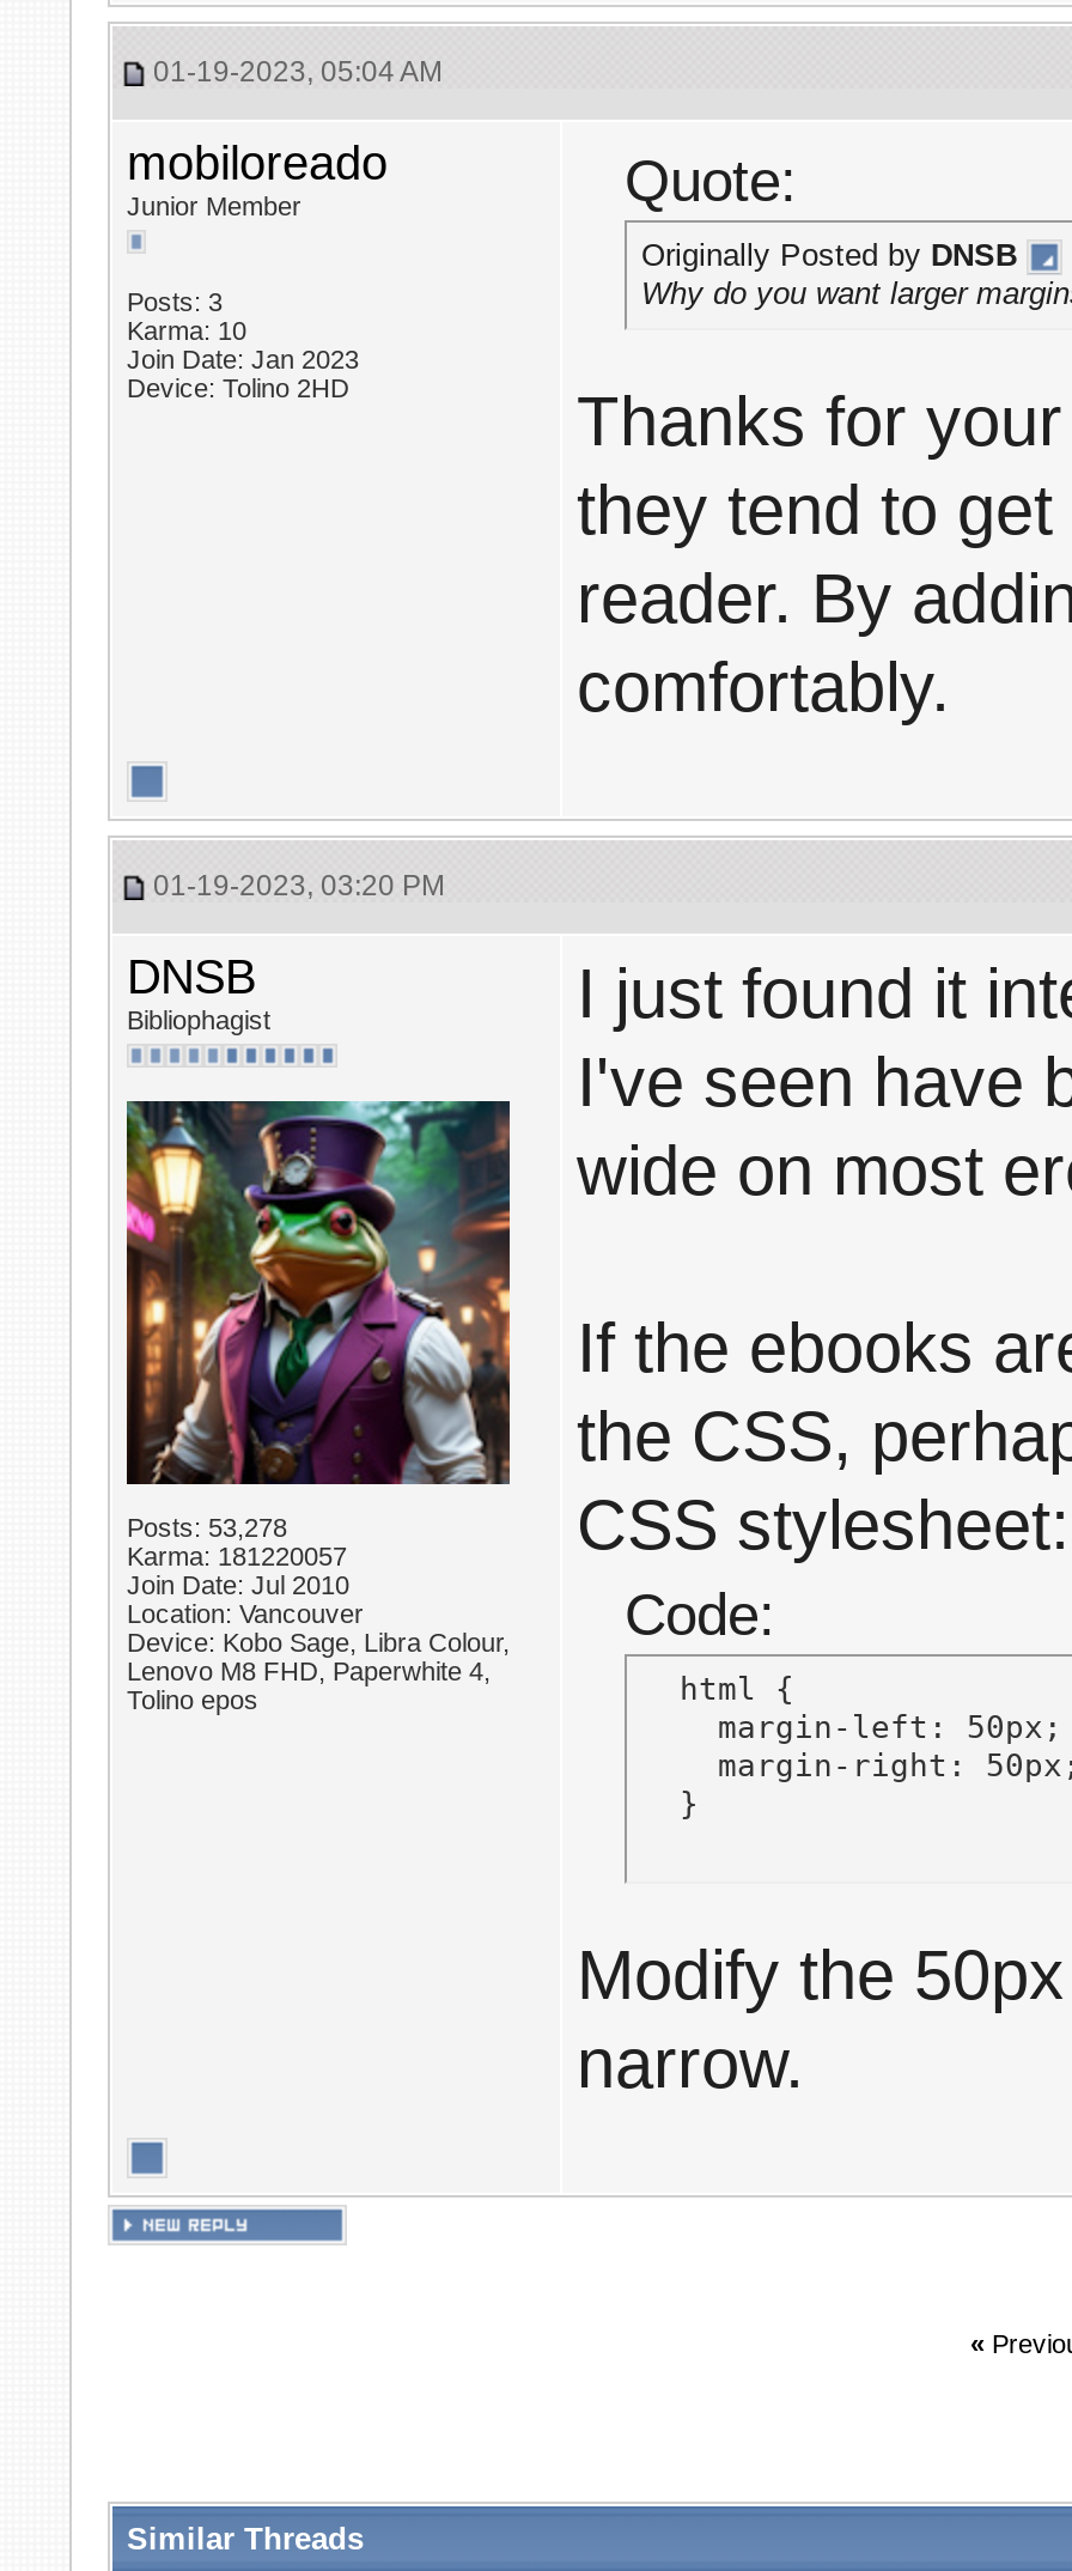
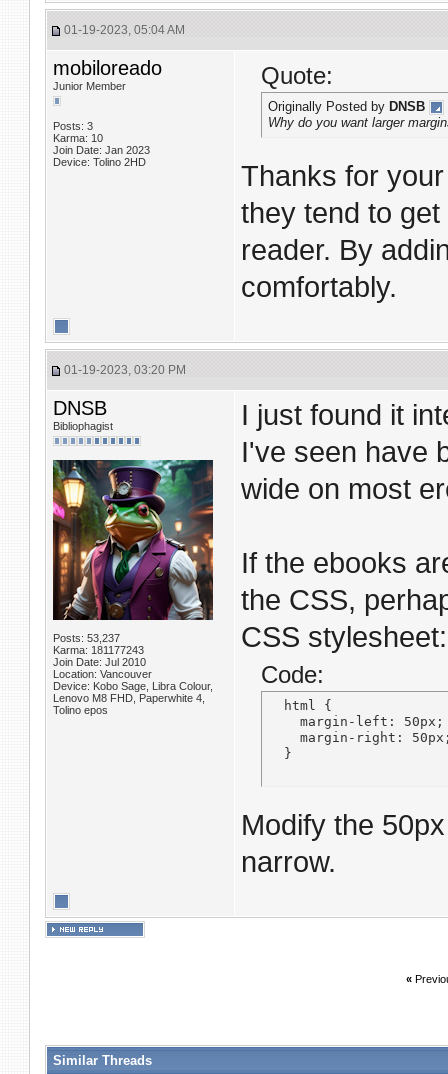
- Posts: 53,278
+ Posts: 53,237

- Karma: 181220057
+ Karma: 181177243
